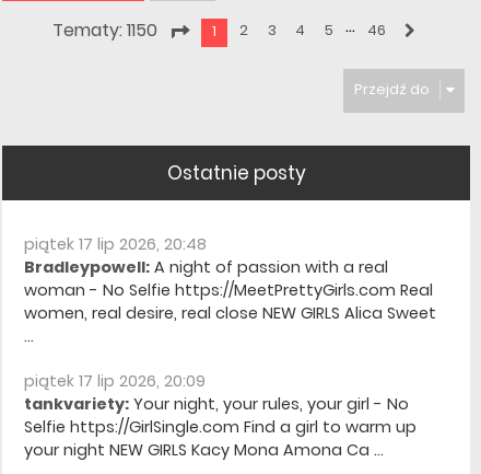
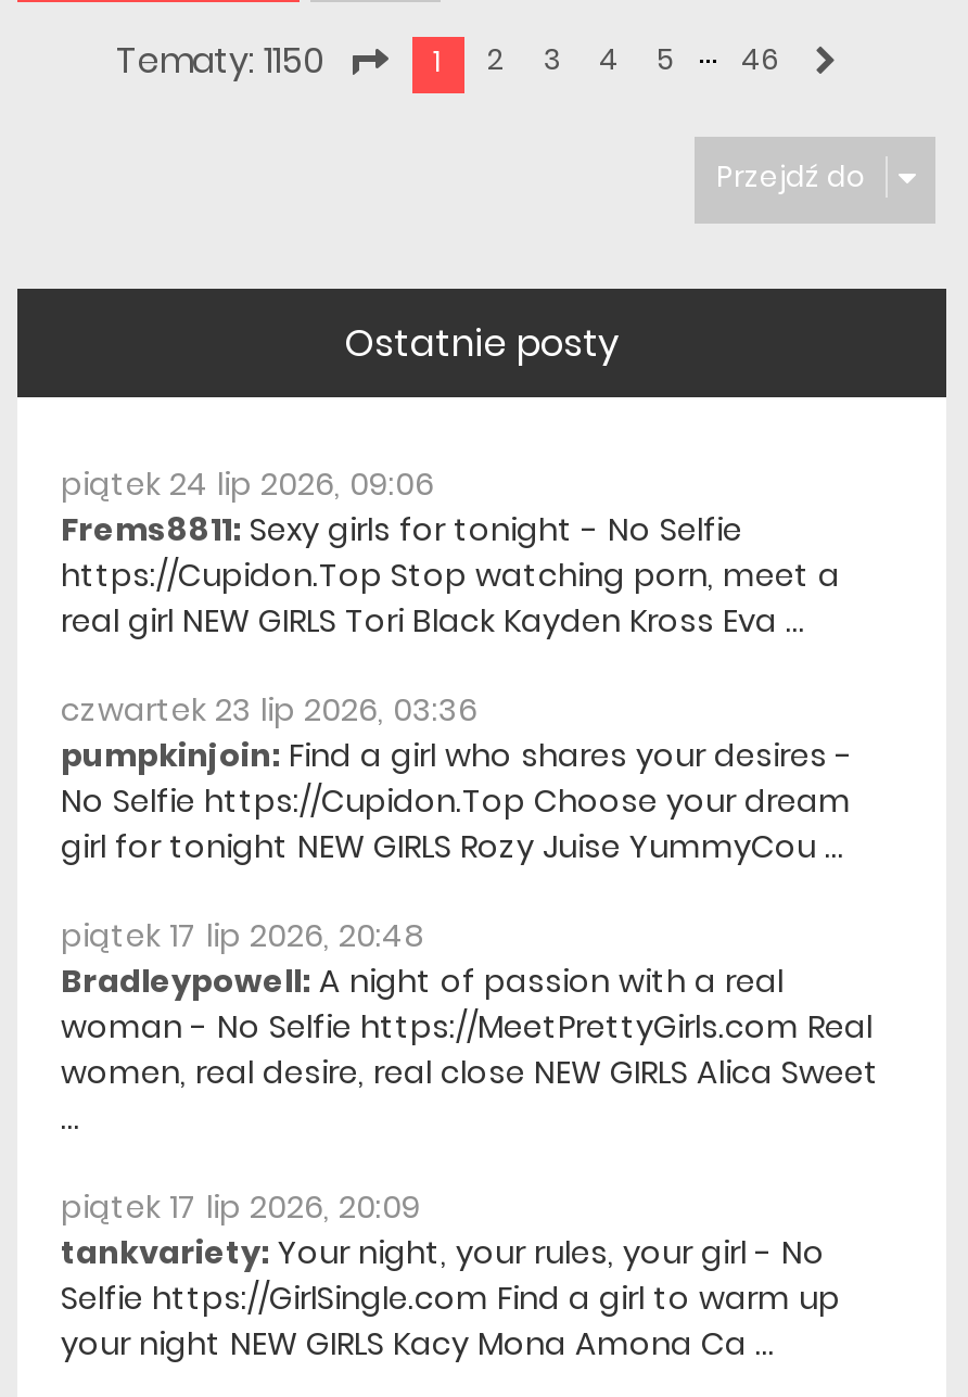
+ piątek 24 lip 2026, 09:06
+ Frems8811: Sexy girls for tonight - No Selfie
+ https://Cupidon.Top Stop watching porn, meet a
+ real girl NEW GIRLS Tori Black Kayden Kross Eva ...
+ czwartek 23 lip 2026, 03:36
+ pumpkinjoin: Find a girl who shares your desires -
+ No Selfie https://Cupidon.Top Choose your dream
+ girl for tonight NEW GIRLS Rozy Juise YummyCou ...
